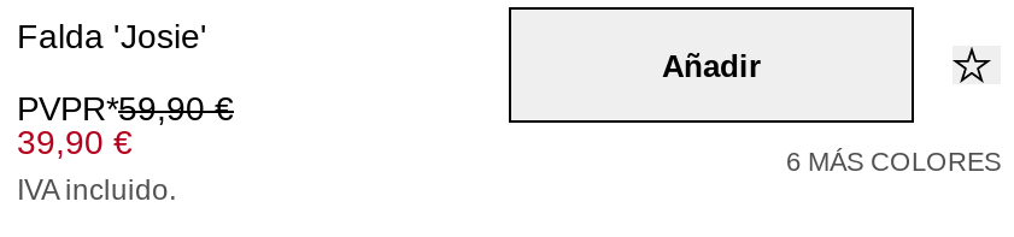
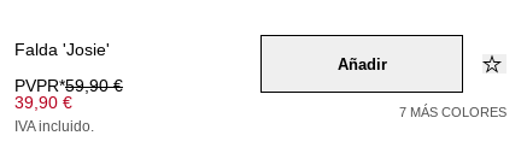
- 6 MÁS COLORES
+ 7 MÁS COLORES
